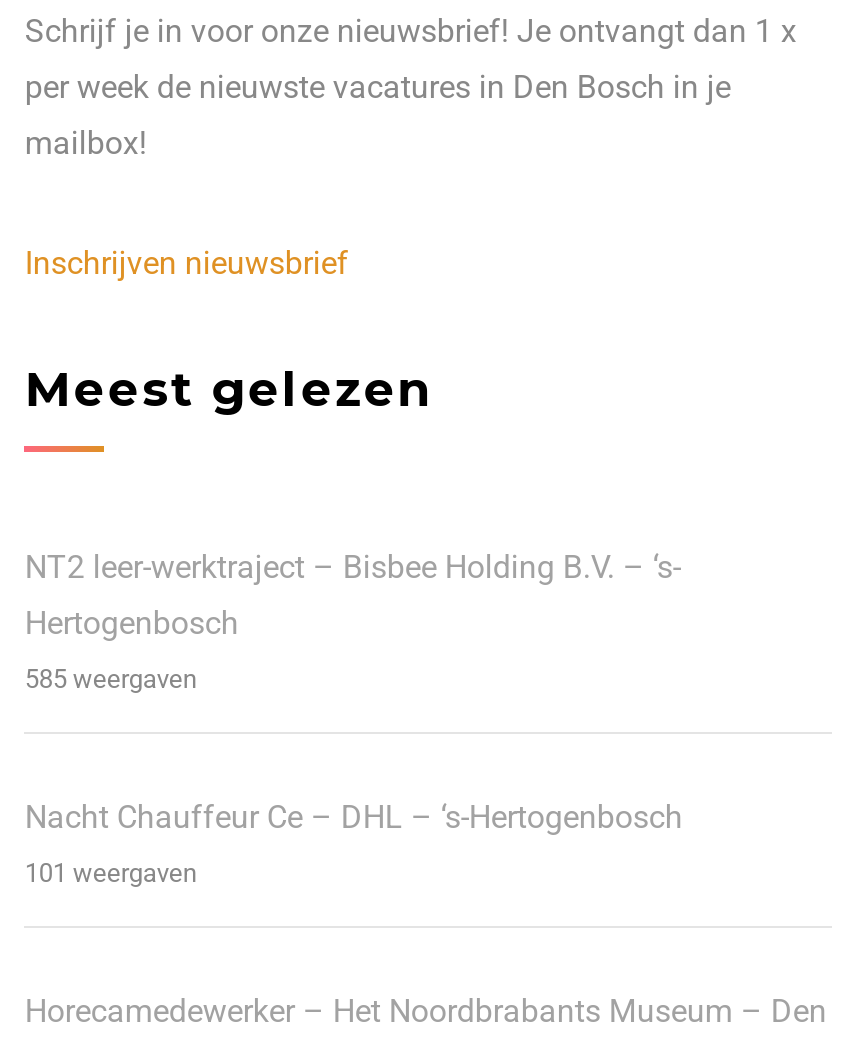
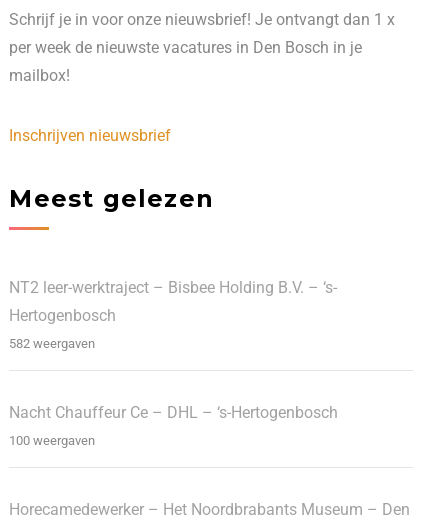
- 585 weergaven
+ 582 weergaven

- 101 weergaven
+ 100 weergaven
